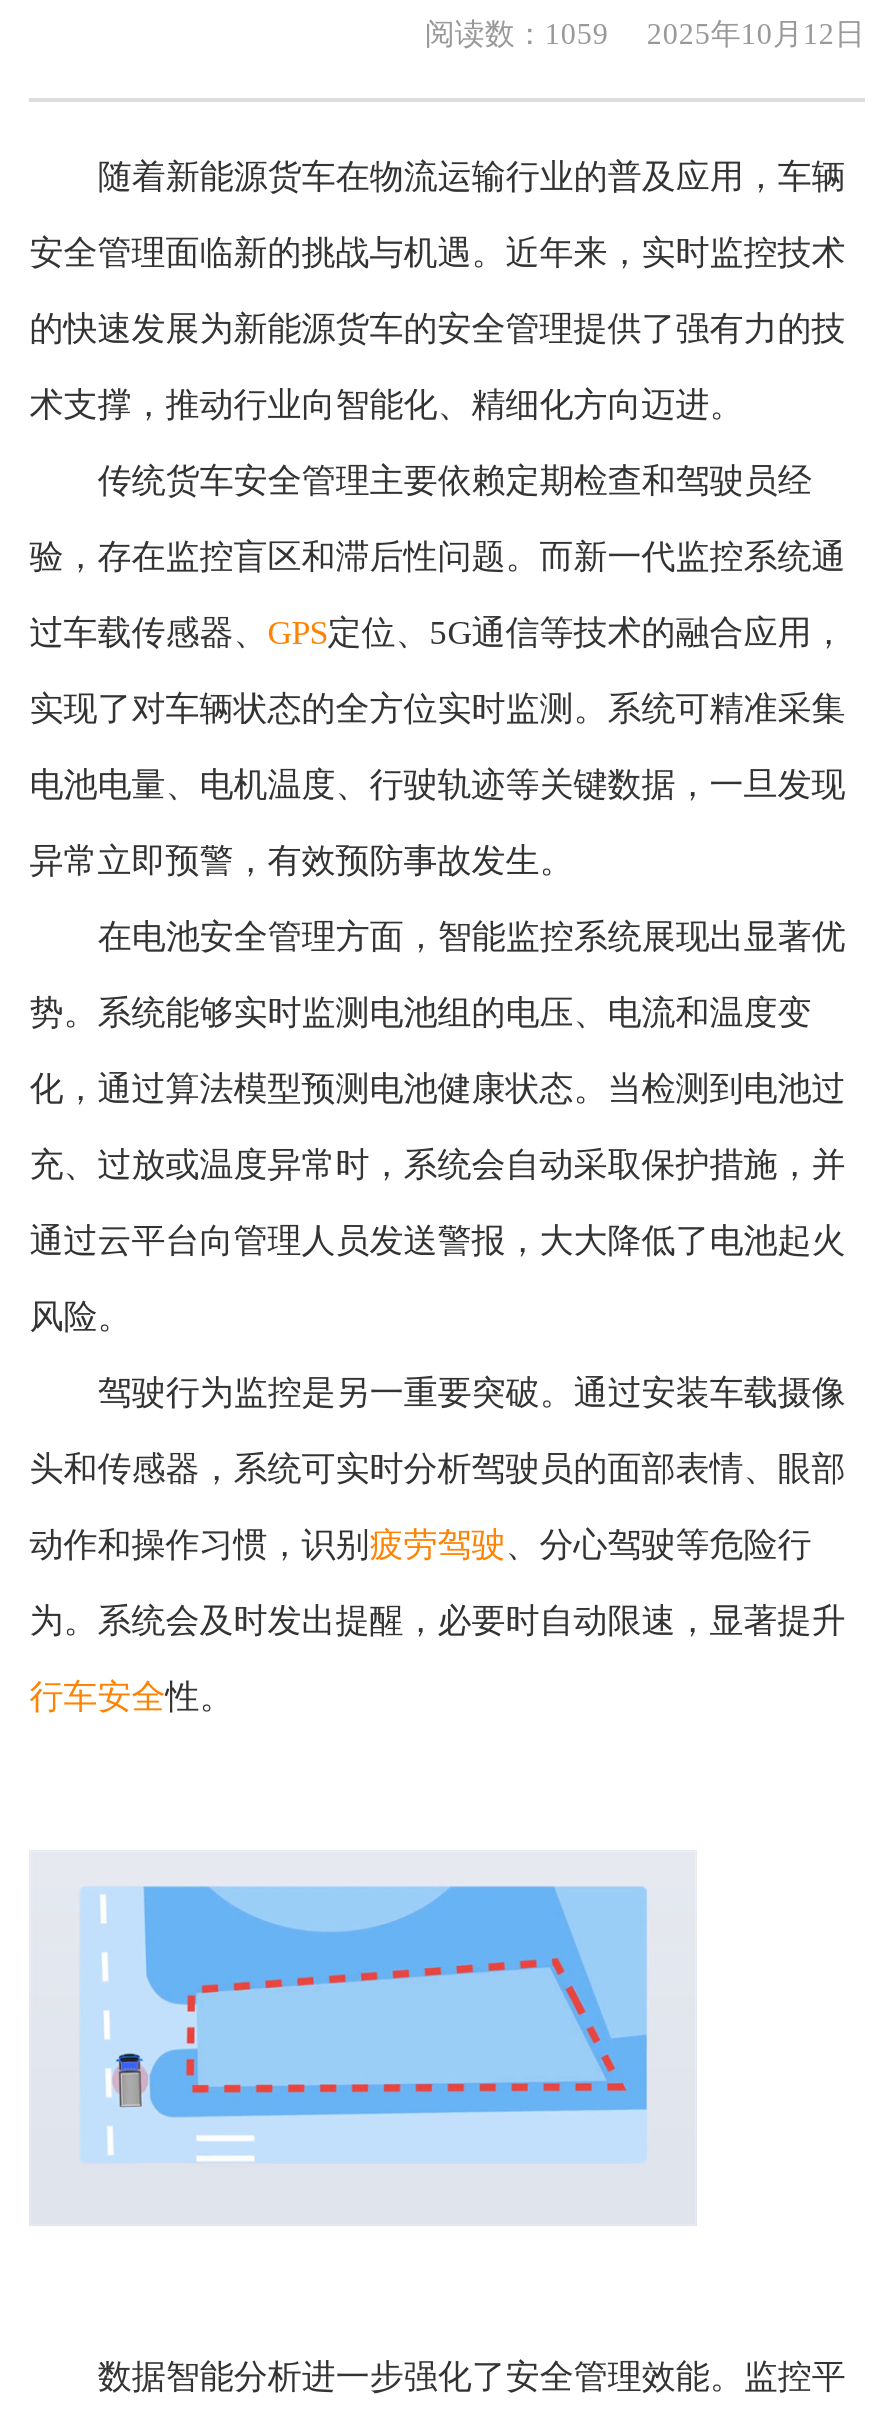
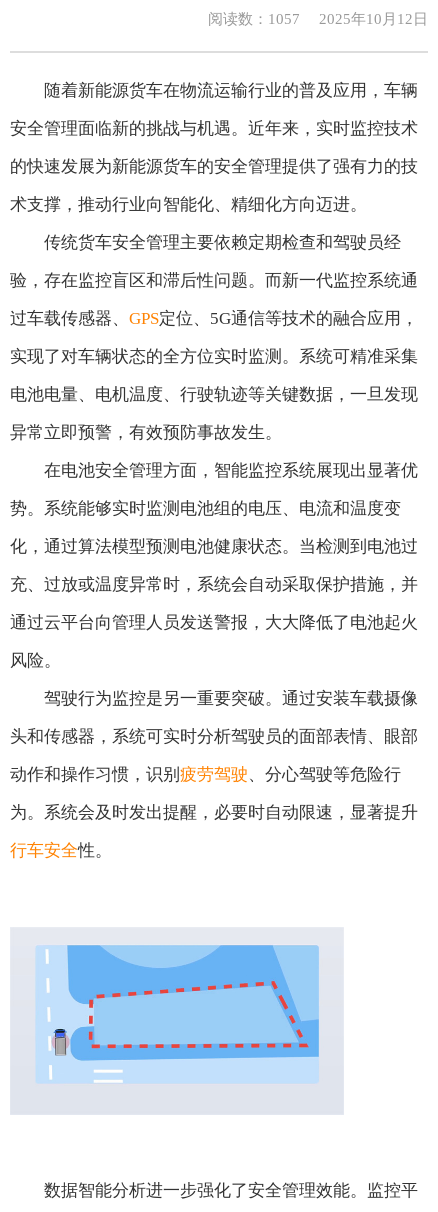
- 阅读数：1059 2025年10月12日
+ 阅读数：1057 2025年10月12日
